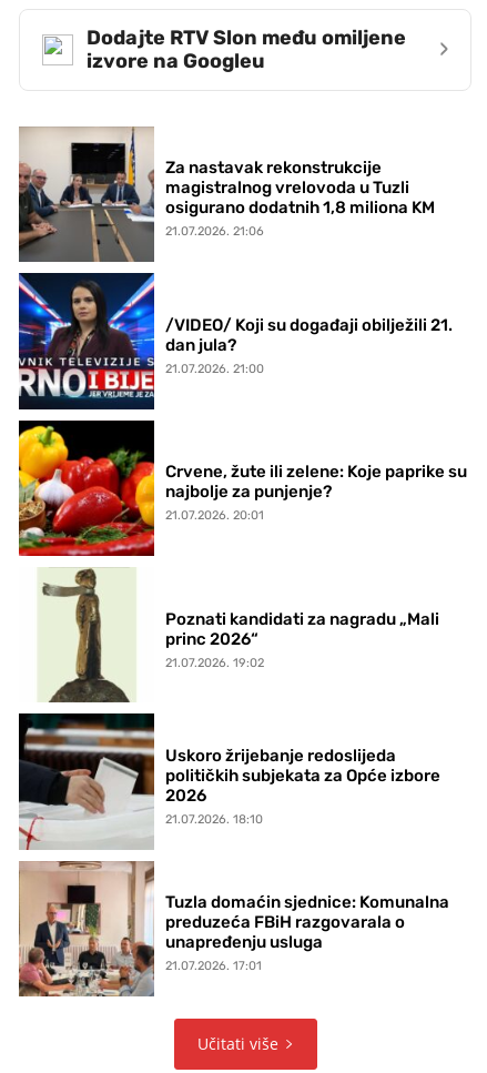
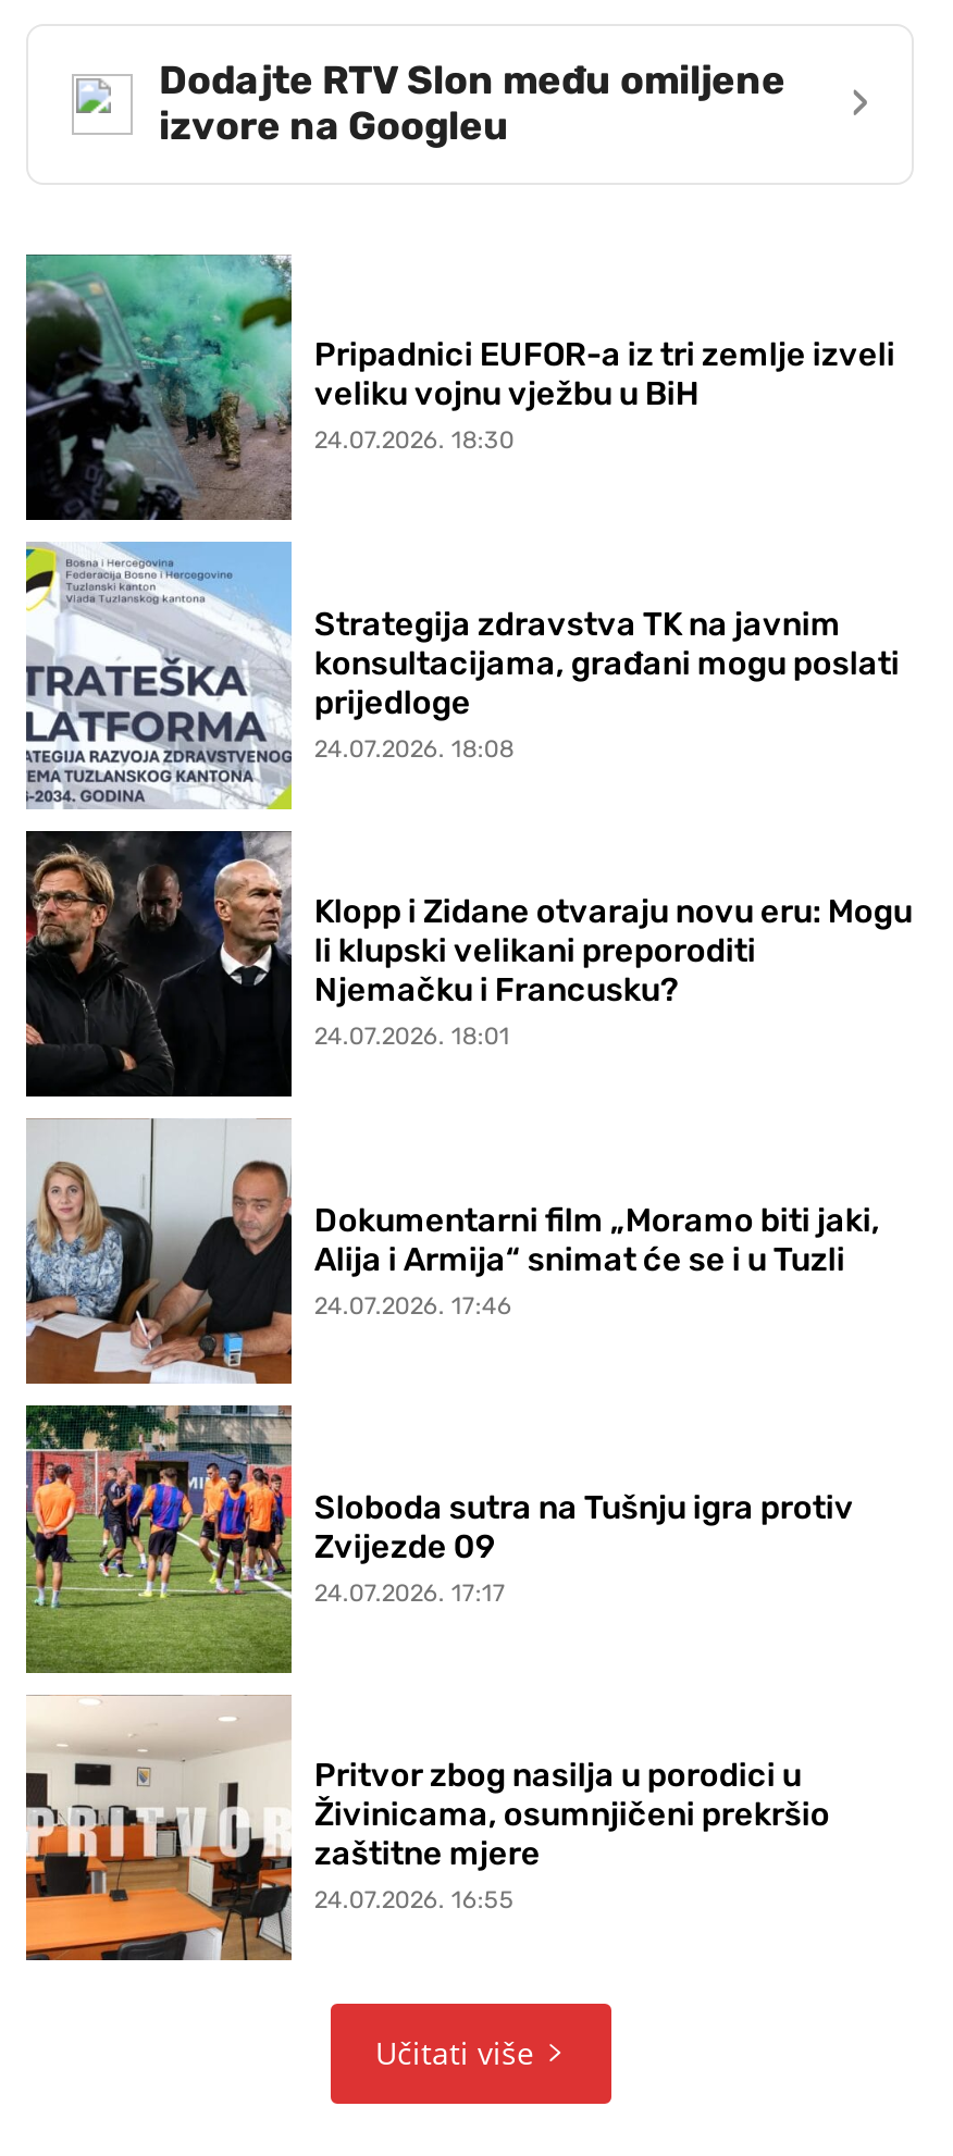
- [image]
- Za nastavak rekonstrukcije
- magistralnog vrelovoda u Tuzli
- osigurano dodatnih 1,8 miliona KM
- 21.07.2026. 21:06
+ [image]
+ Pripadnici EUFOR-a iz tri zemlje izveli
+ veliku vojnu vježbu u BiH
+ 24.07.2026. 18:30

- [image]
- /VIDEO/ Koji su događaji obilježili 21.
- dan jula?
- 21.07.2026. 21:00
+ [image]
+ Strategija zdravstva TK na javnim
+ konsultacijama, građani mogu poslati
+ prijedloge
+ 24.07.2026. 18:08

- [image]
- Crvene, žute ili zelene: Koje paprike su
- najbolje za punjenje?
- 21.07.2026. 20:01
+ [image]
+ Klopp i Zidane otvaraju novu eru: Mogu
+ li klupski velikani preporoditi
+ Njemačku i Francusku?
+ 24.07.2026. 18:01

- [image]
- Poznati kandidati za nagradu „Mali
- princ 2026“
- 21.07.2026. 19:02
+ [image]
+ Dokumentarni film „Moramo biti jaki,
+ Alija i Armija“ snimat će se i u Tuzli
+ 24.07.2026. 17:46

- [image]
- Uskoro žrijebanje redoslijeda
- političkih subjekata za Opće izbore
- 2026
- 21.07.2026. 18:10
+ [image]
+ Sloboda sutra na Tušnju igra protiv
+ Zvijezde 09
+ 24.07.2026. 17:17

- [image]
- Tuzla domaćin sjednice: Komunalna
- preduzeća FBiH razgovarala o
- unapređenju usluga
- 21.07.2026. 17:01
+ [image]
+ Pritvor zbog nasilja u porodici u
+ Živinicama, osumnjičeni prekršio
+ zaštitne mjere
+ 24.07.2026. 16:55
